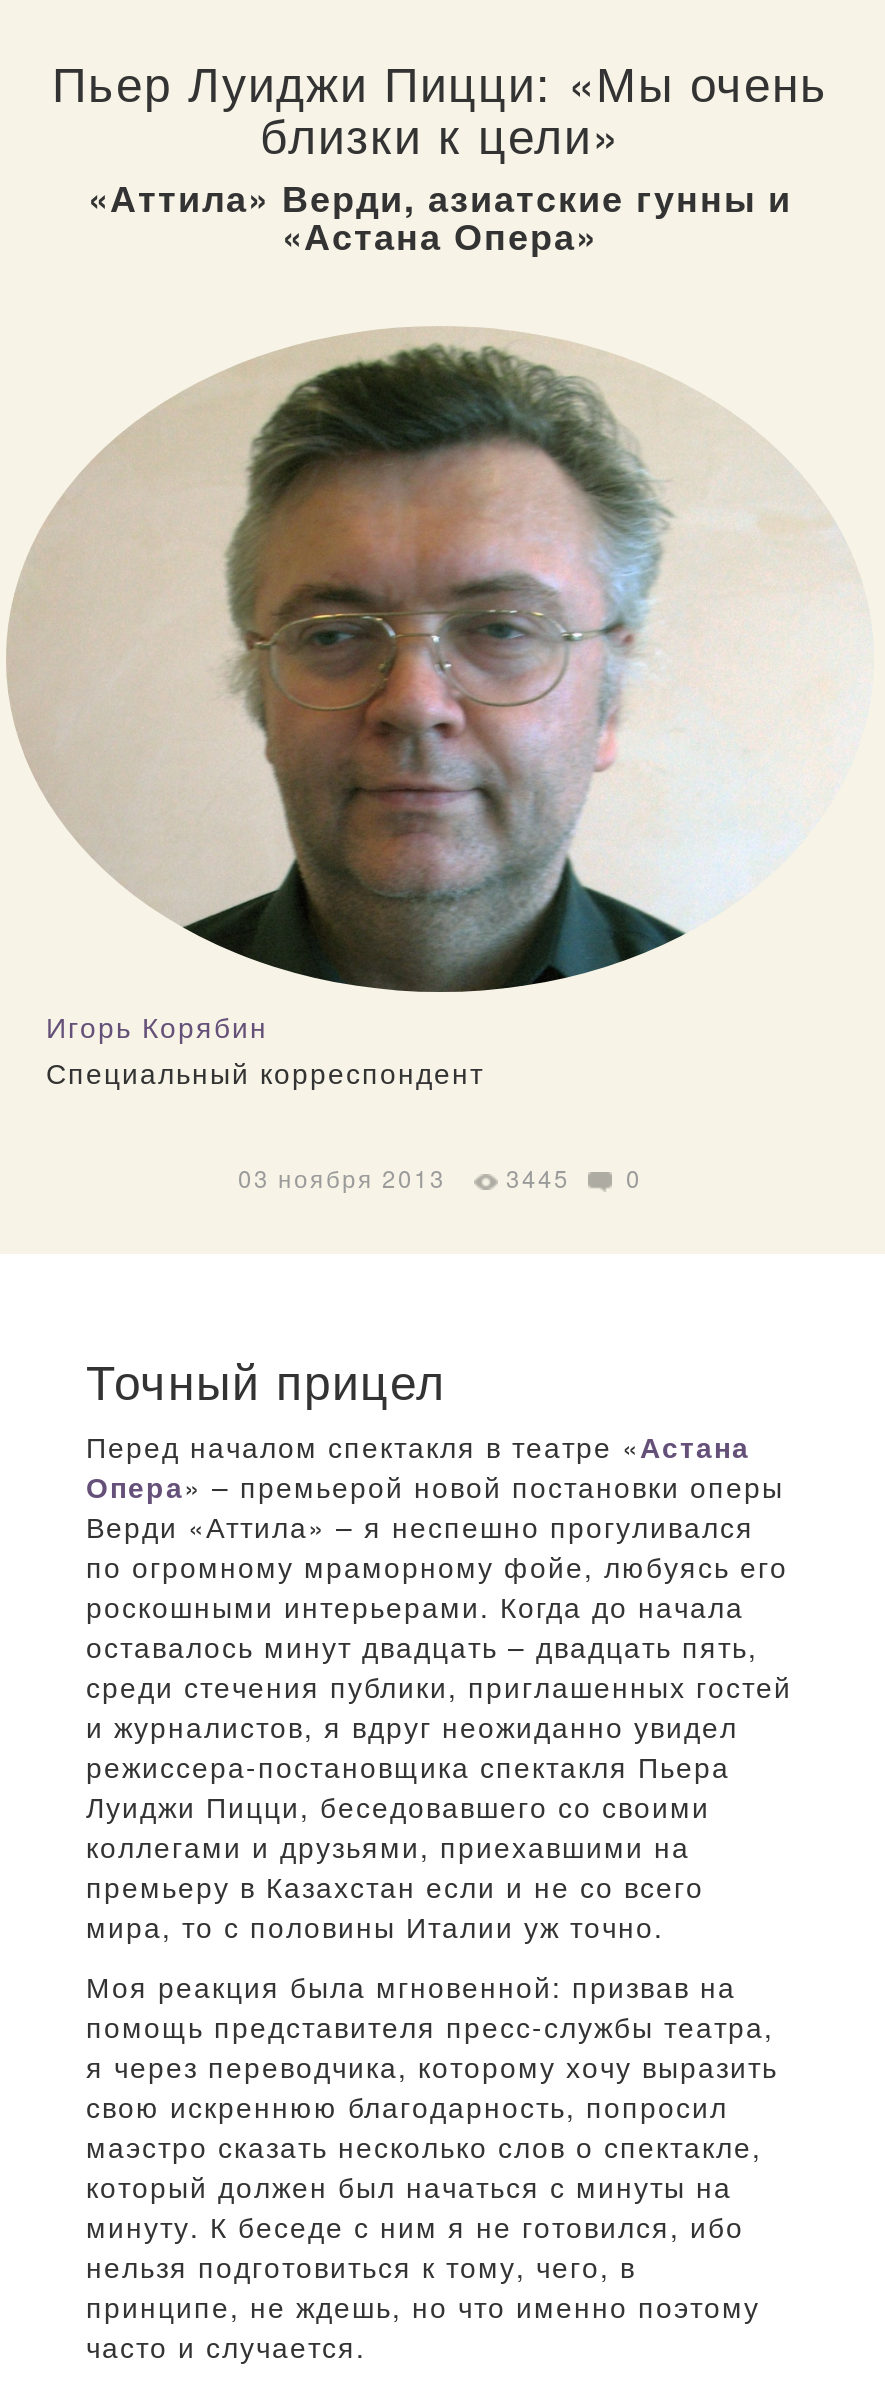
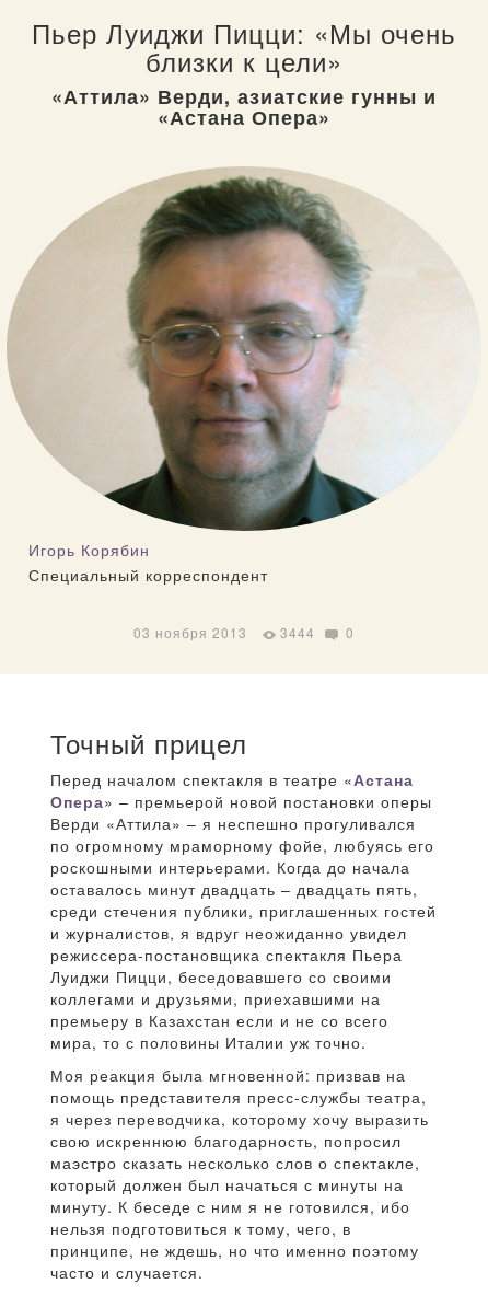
- 03 ноября 2013 3445 0
+ 03 ноября 2013 3444 0
